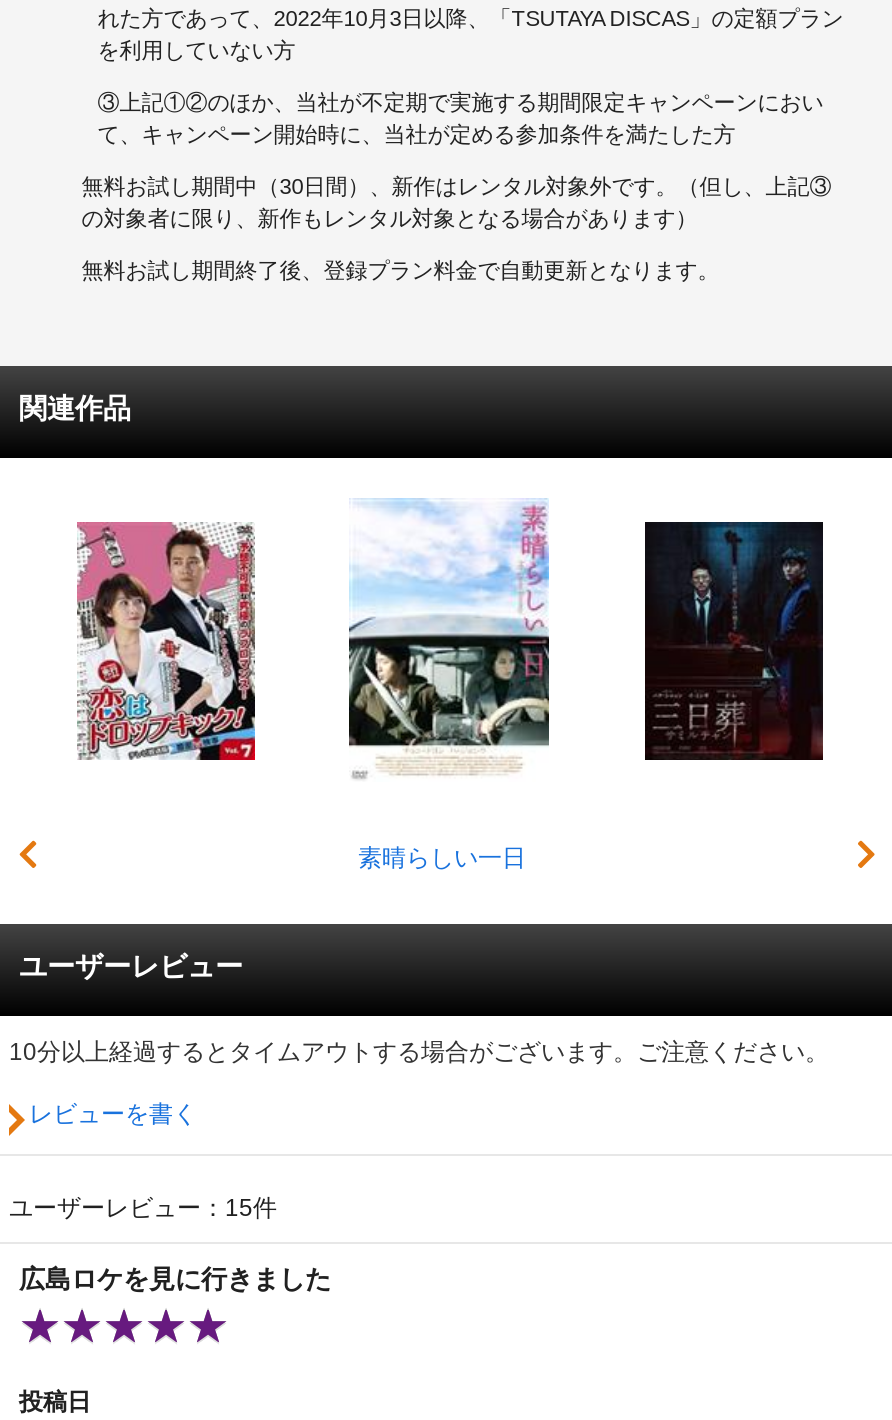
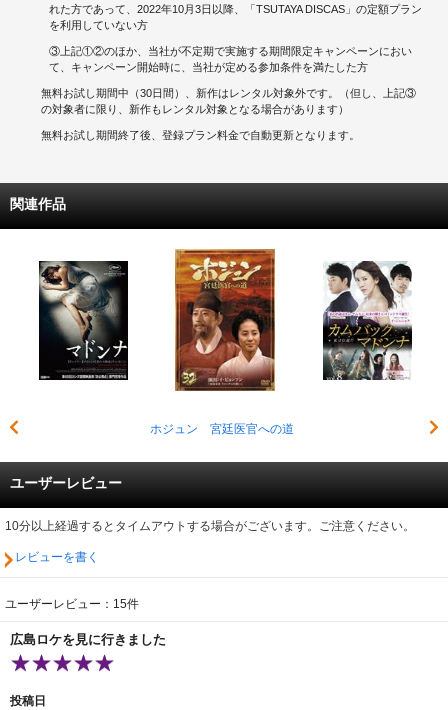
- [image]
- 素晴らしい一日
+ [image]
+ ホジュン 宮廷医官への道

- [image]
+ [image]

- [image]
+ [image]
